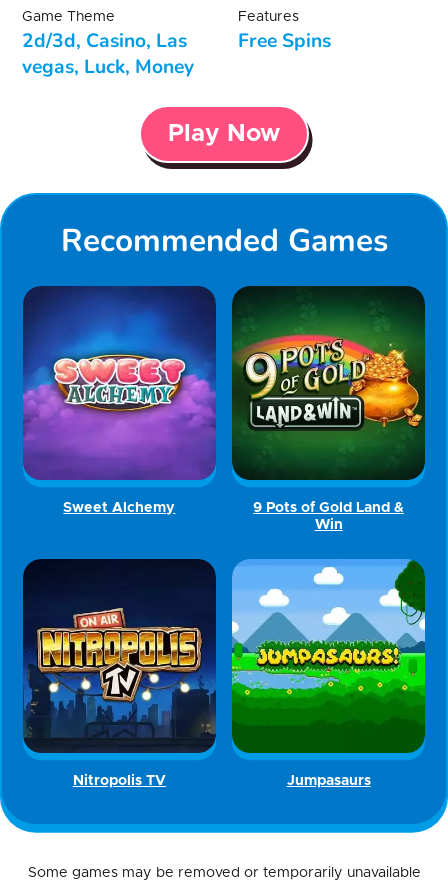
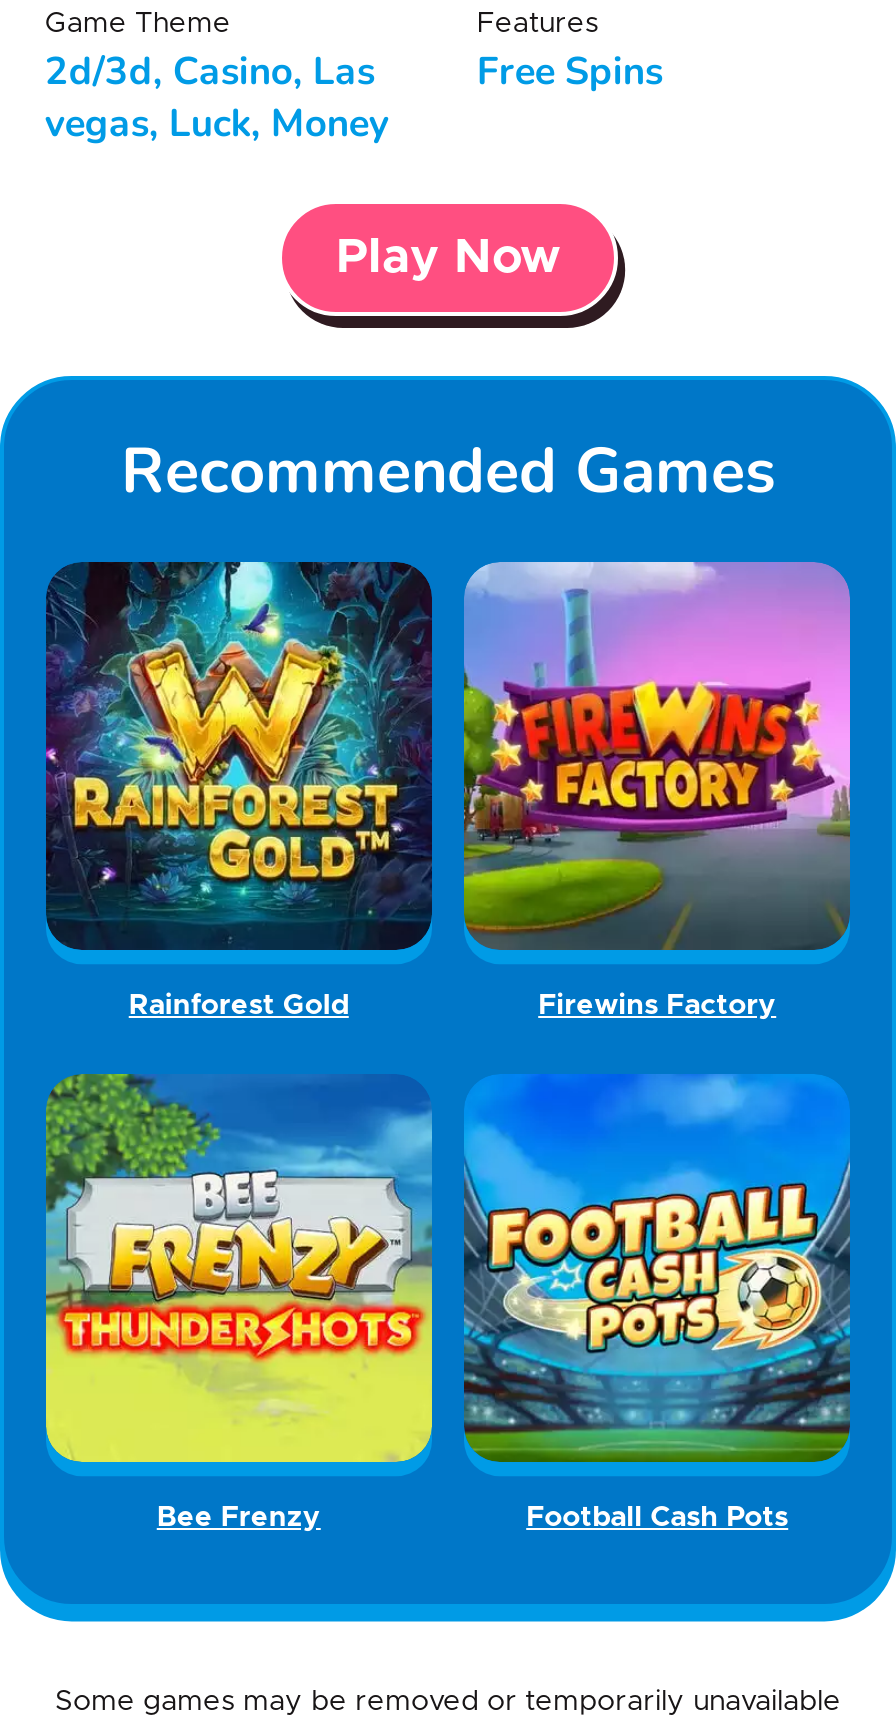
- [image]
- Sweet Alchemy
- 9 Pots of Gold Land &
- Win
+ [image]
+ Rainforest Gold
+ Firewins Factory

- [image]
+ [image]

- [image]
- Nitropolis TV
- Jumpasaurs
+ [image]
+ Bee Frenzy
+ Football Cash Pots

- [image]
+ [image]
